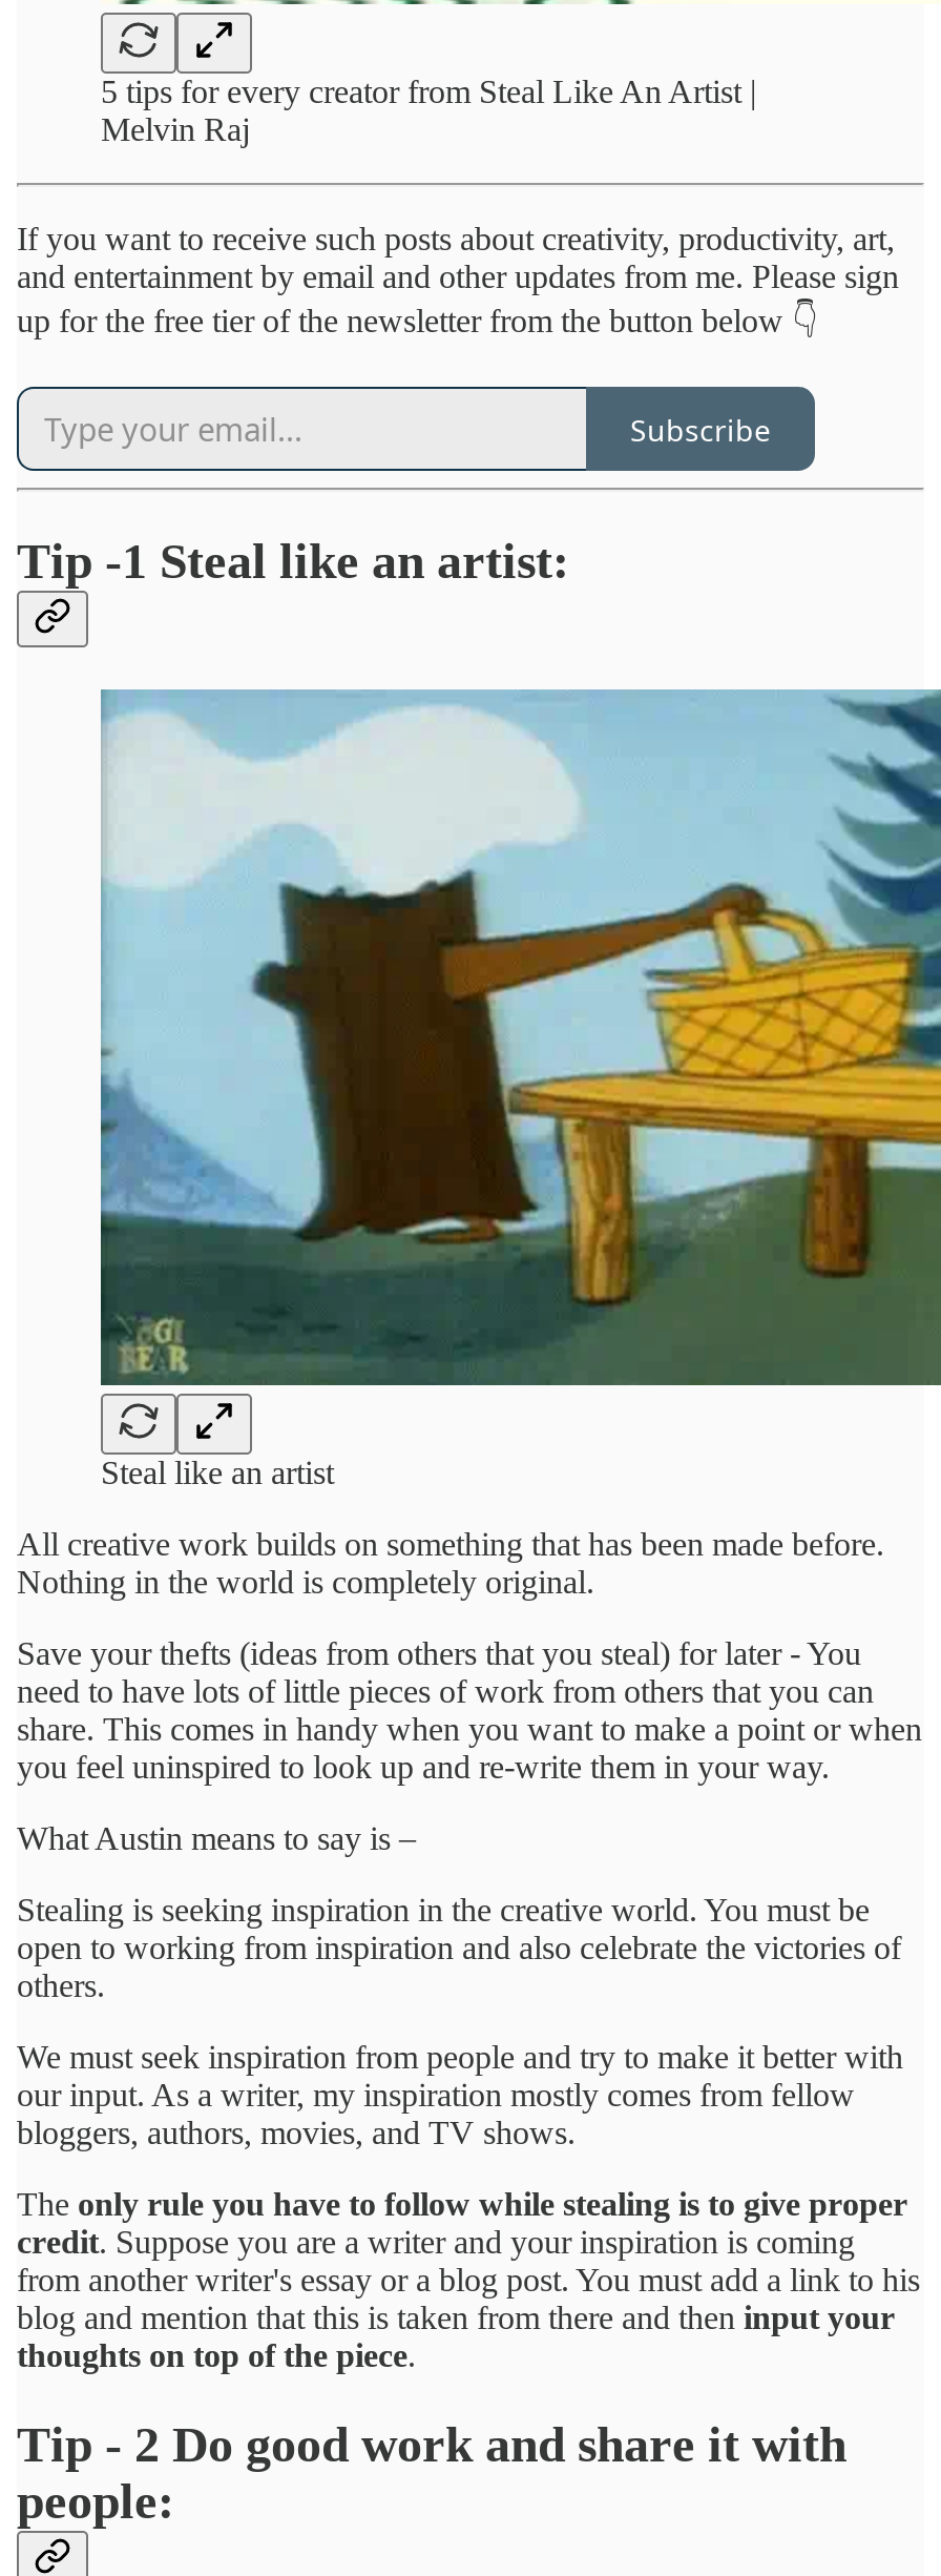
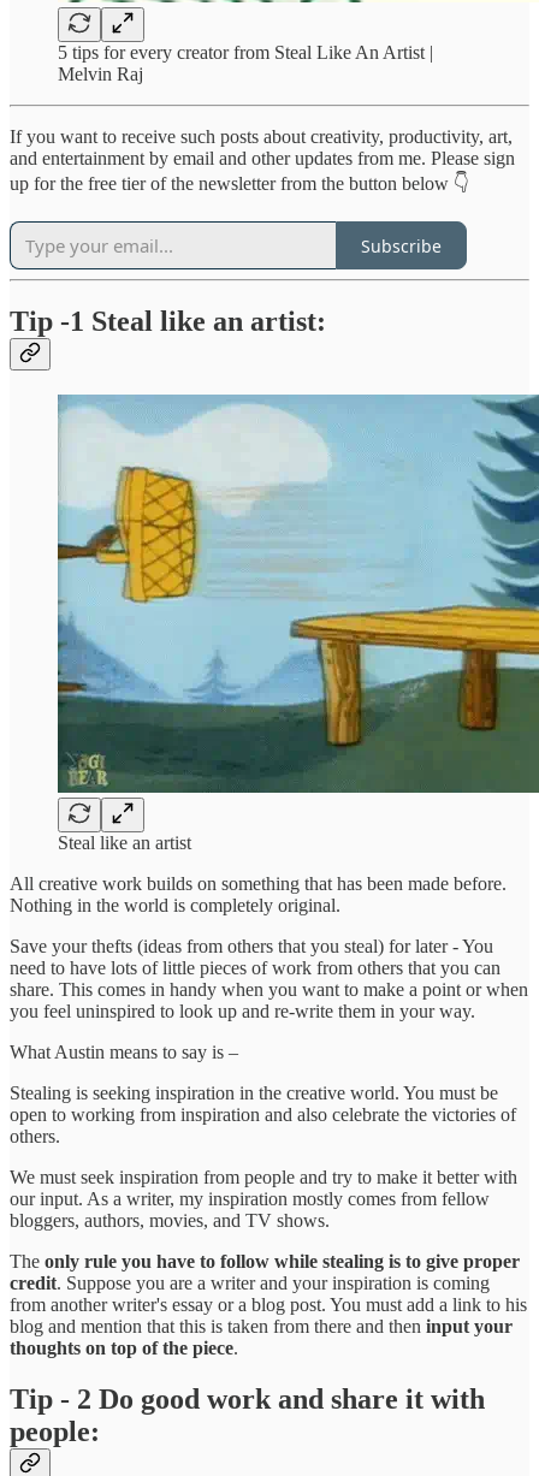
- [image]
+ [image]
